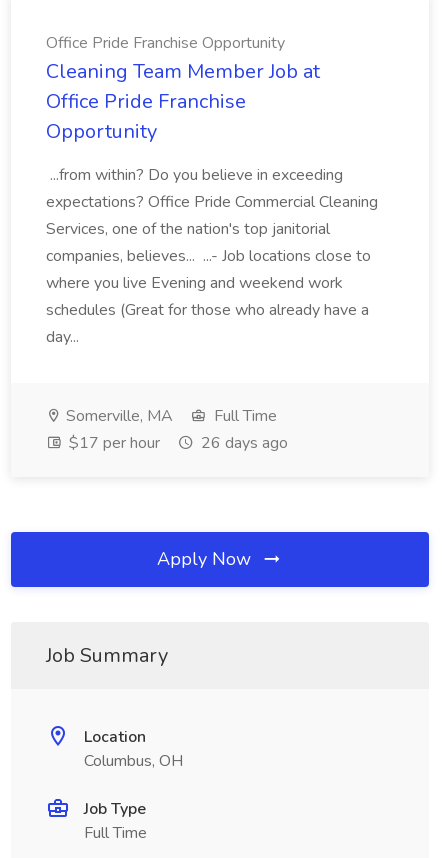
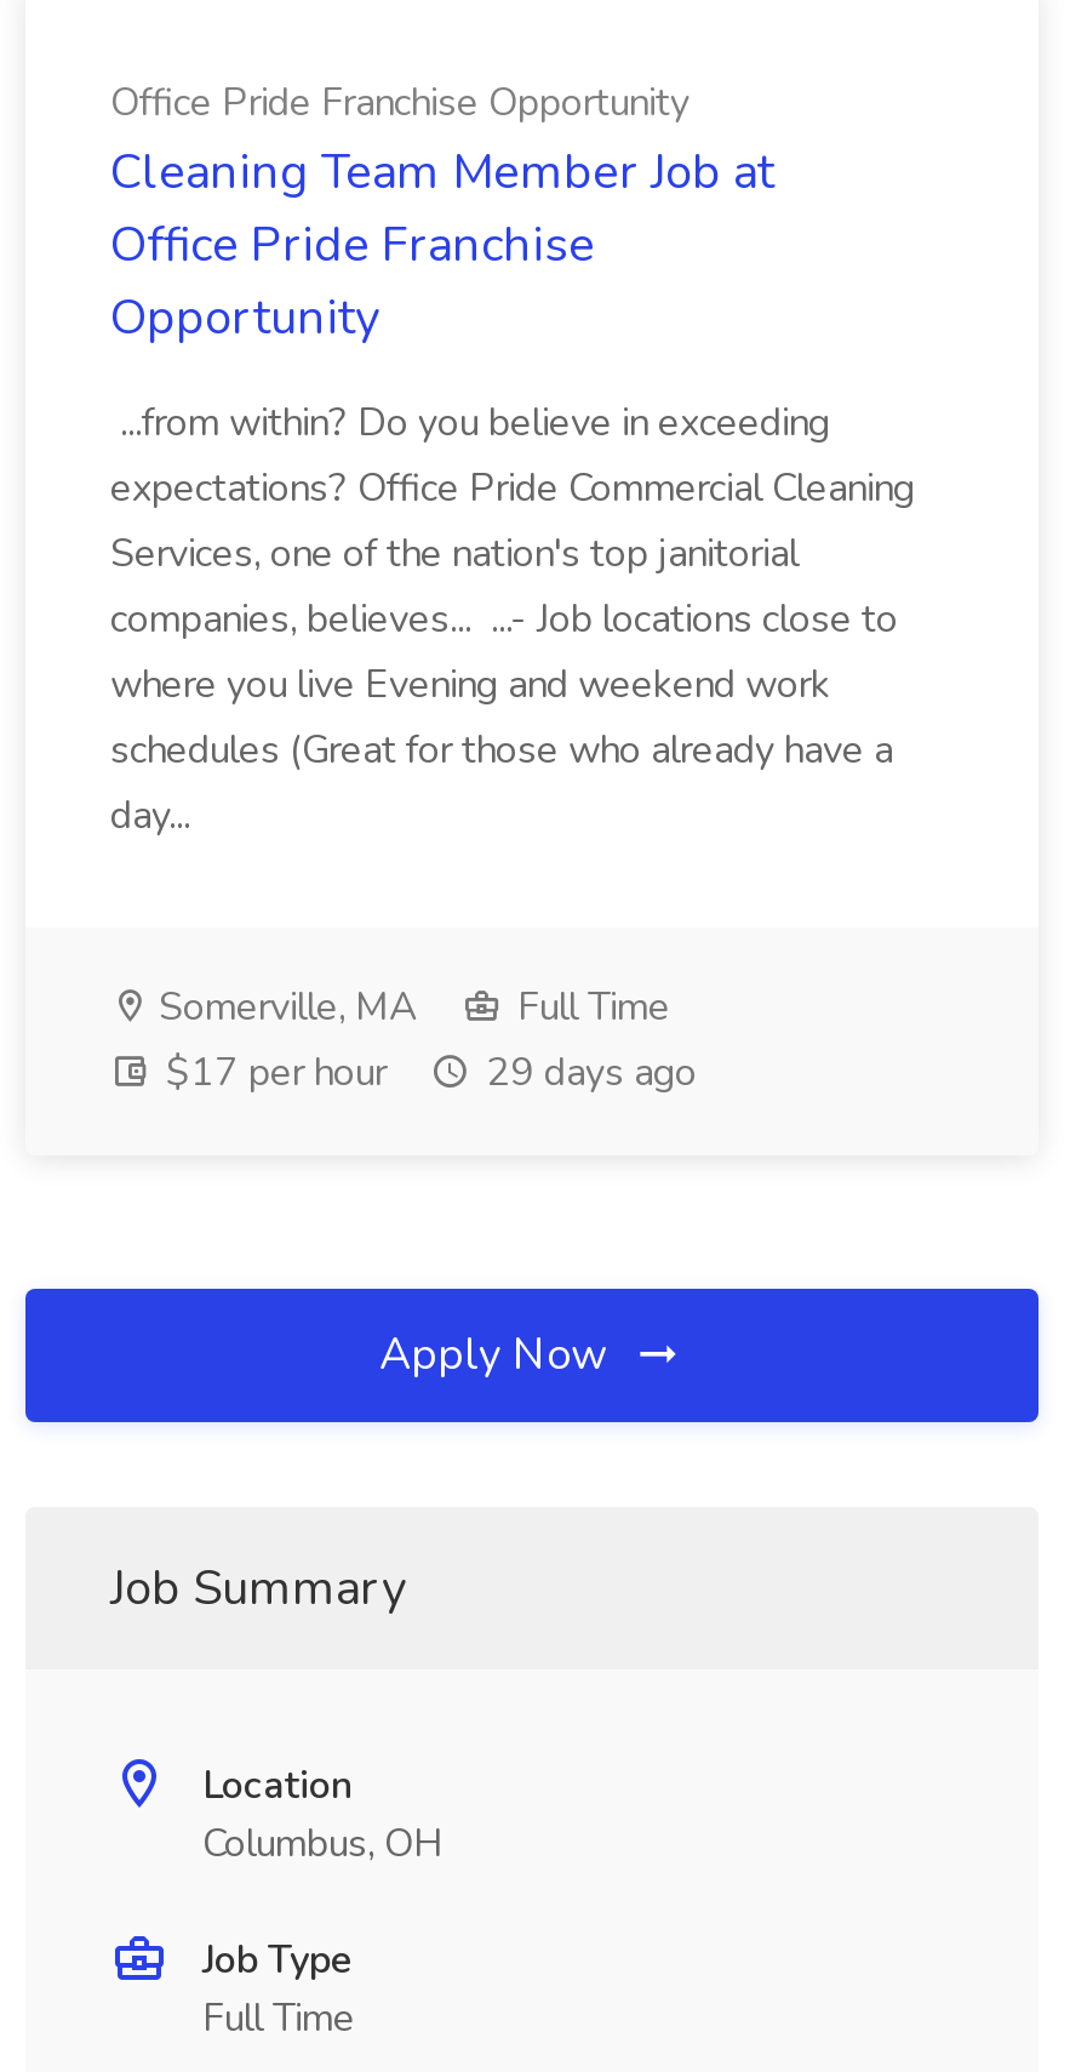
- $17 per hour 26 days ago
+ $17 per hour 29 days ago
